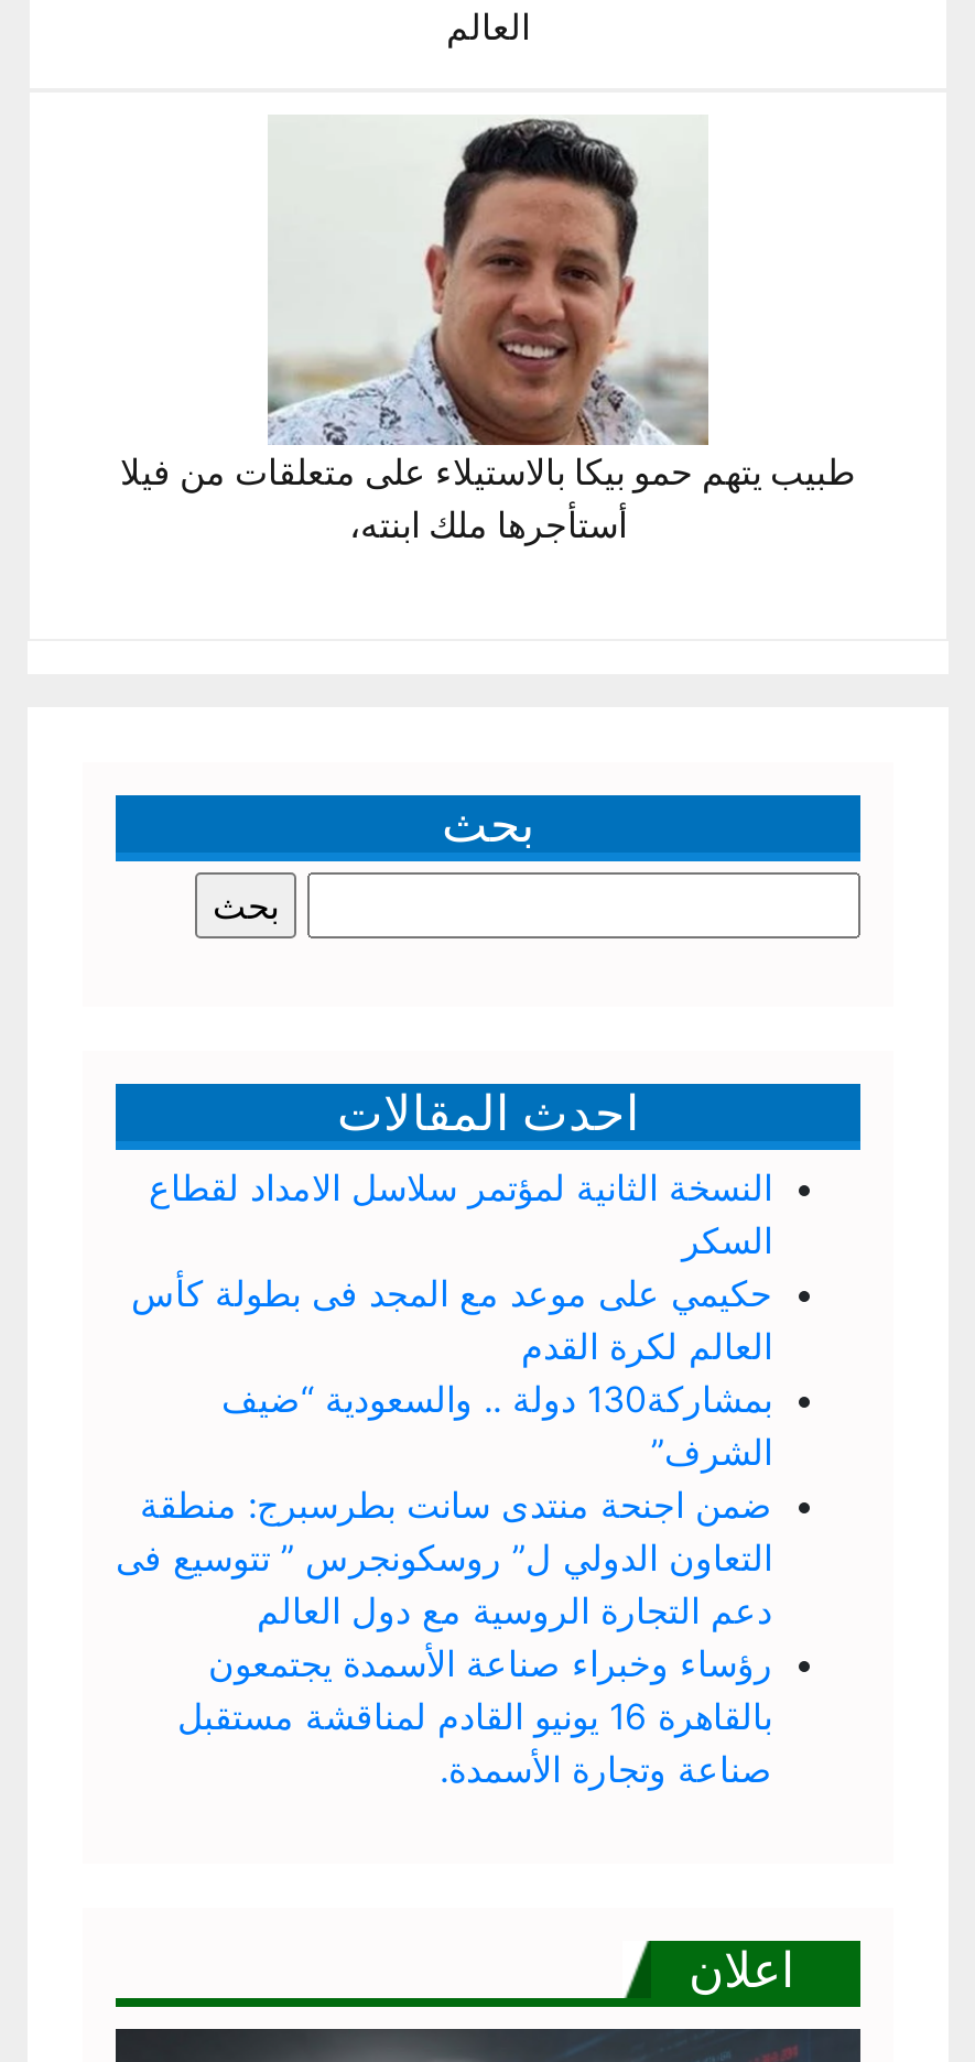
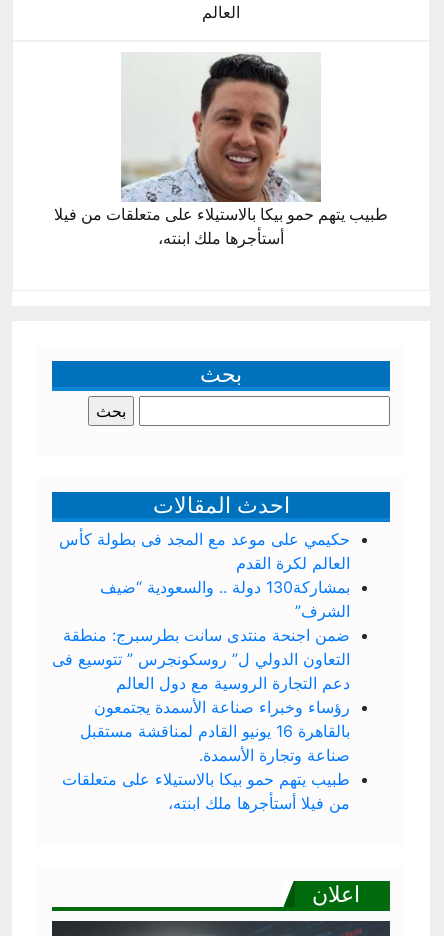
- النسخة الثانية لمؤتمر سلاسل الامداد لقطاع
- السكر

moved up: حكيمي على موعد مع المجد فى بطولة كأس | العالم لكرة القدم | الشرف” | ضمن اجنحة منتدى سانت بطرسبرج: منطقة | التعاون الدولي ل” روسكونجرس ” تتوسيع فى | دعم التجارة الروسية مع دول العالم | رؤساء وخبراء صناعة الأسمدة يجتمعون | صناعة وتجارة الأسمدة.

+ طبيب يتهم حمو بيكا بالاستيلاء على متعلقات
+ من فيلا أستأجرها ملك ابنته،
